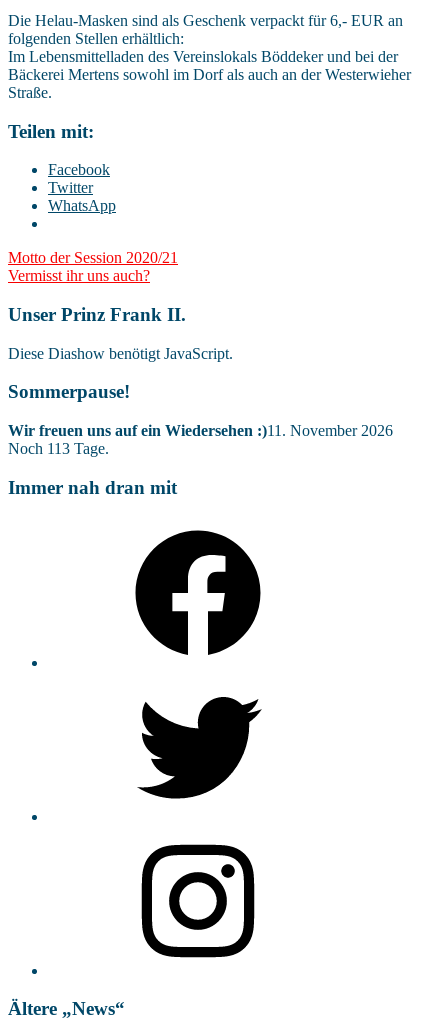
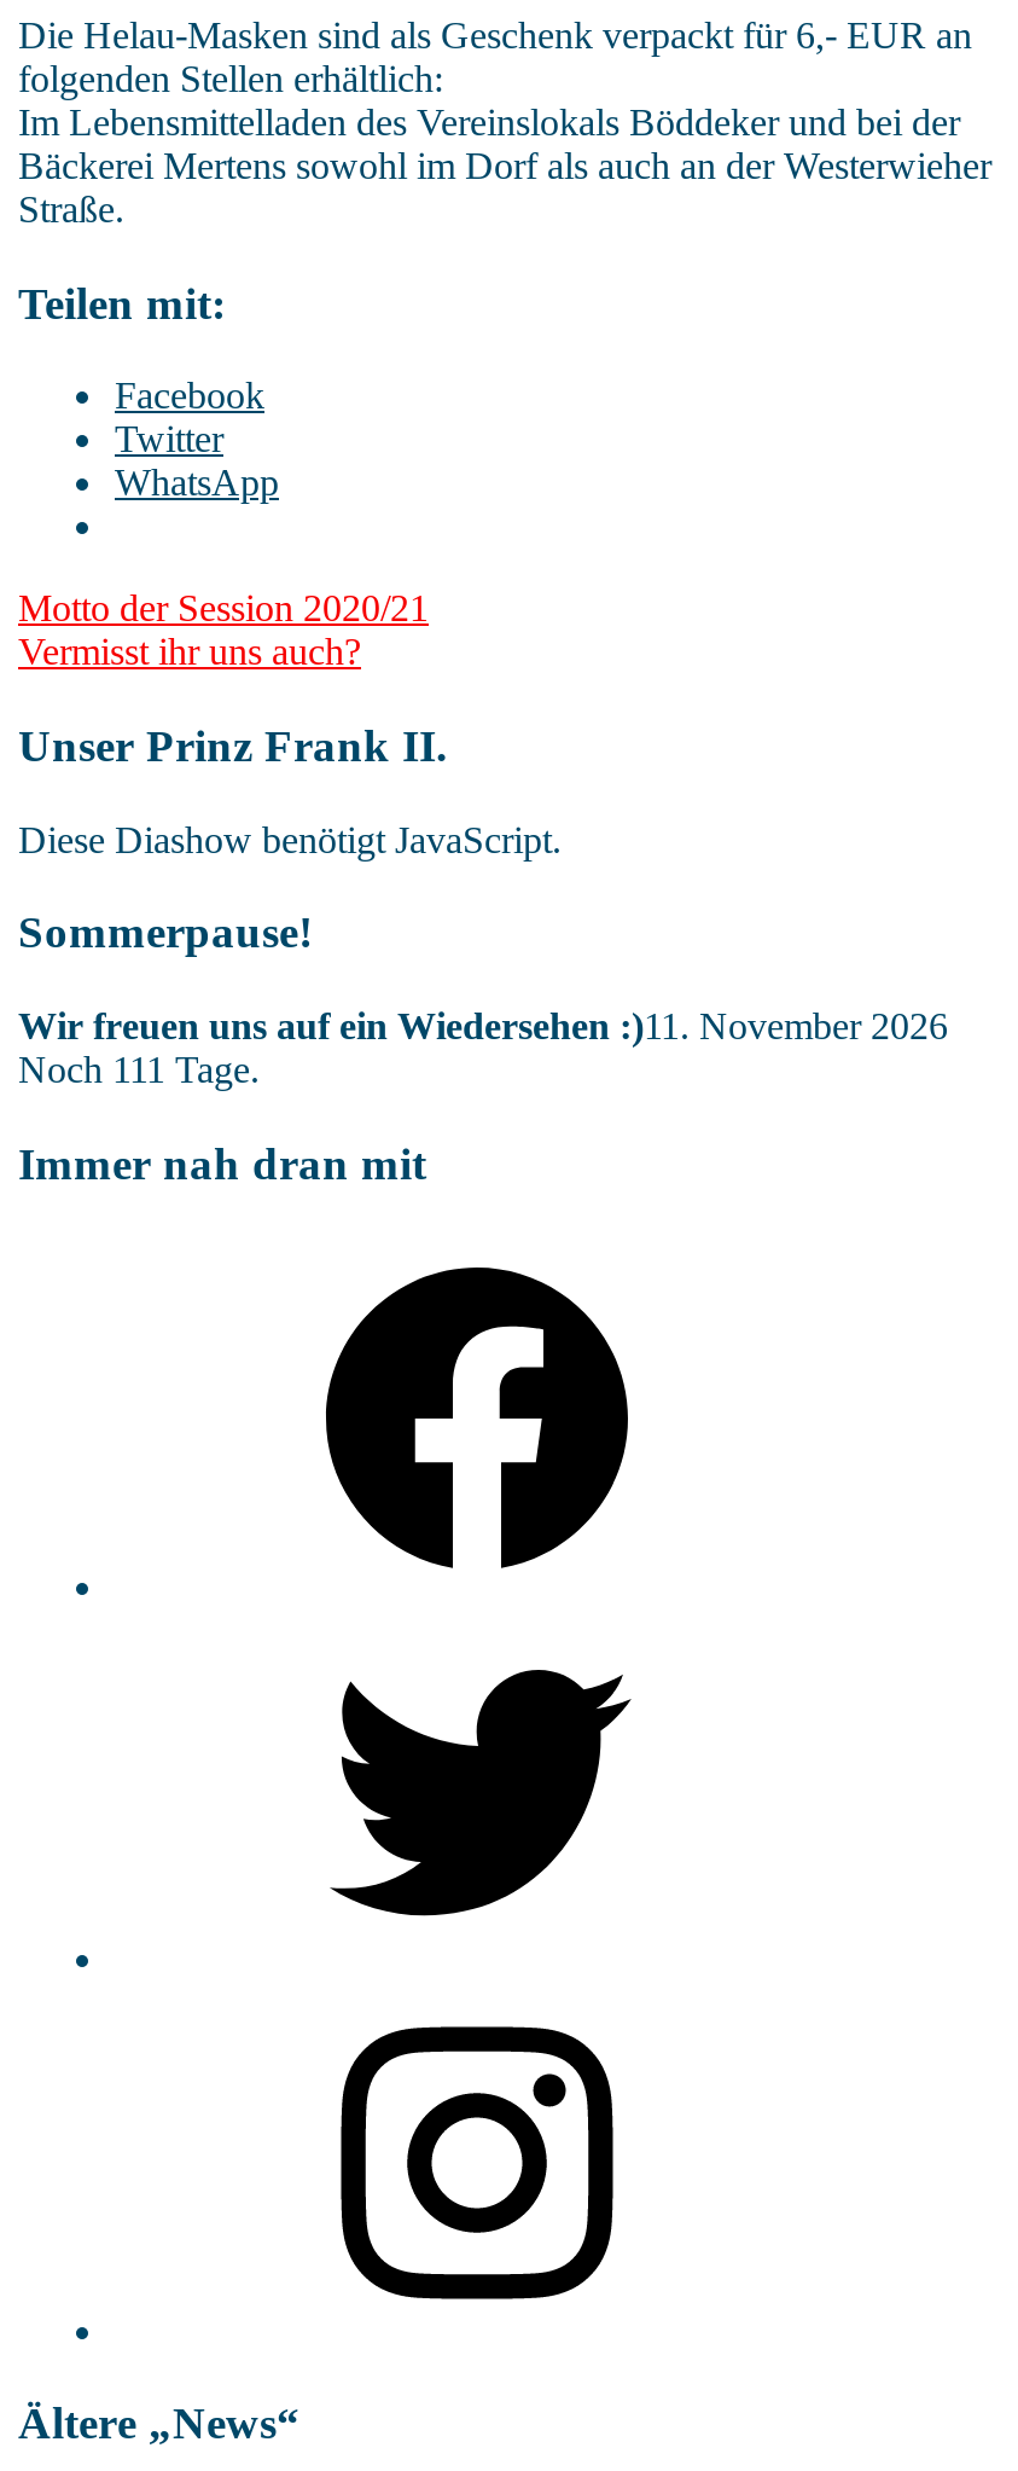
- Noch 113 Tage.
+ Noch 111 Tage.
